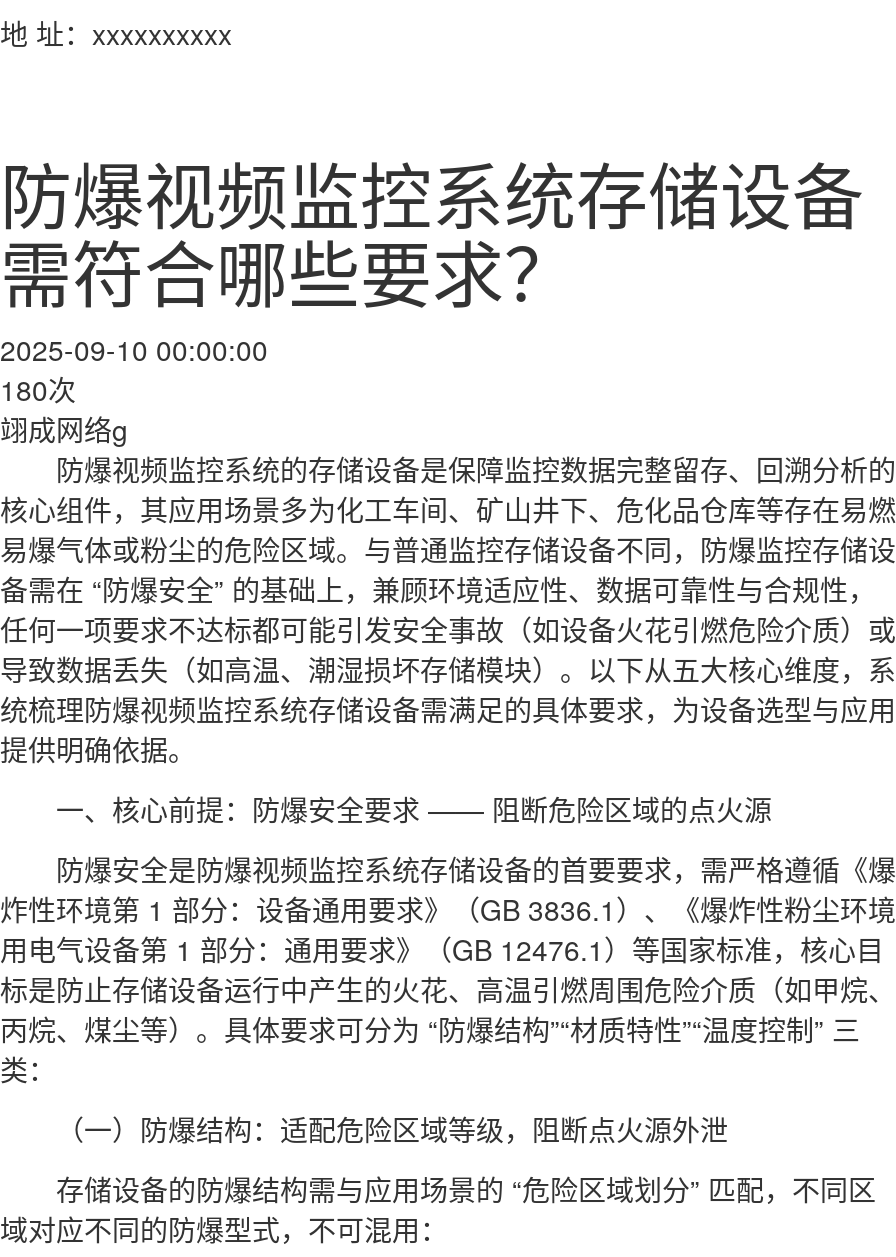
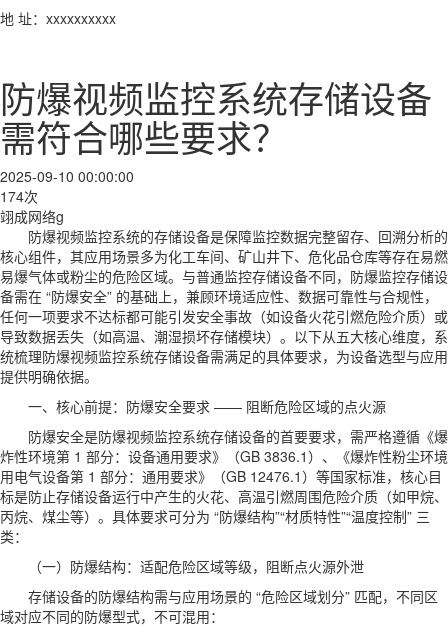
- 180次
+ 174次
